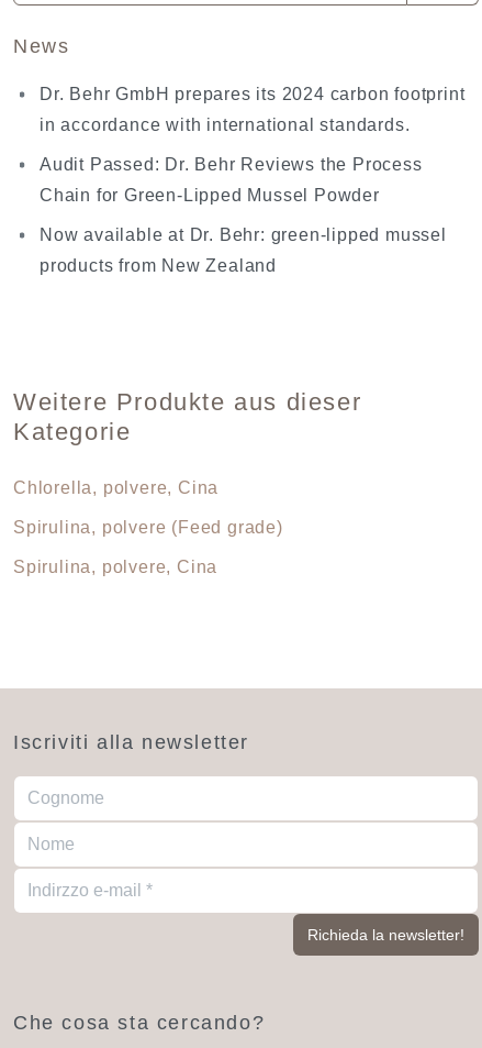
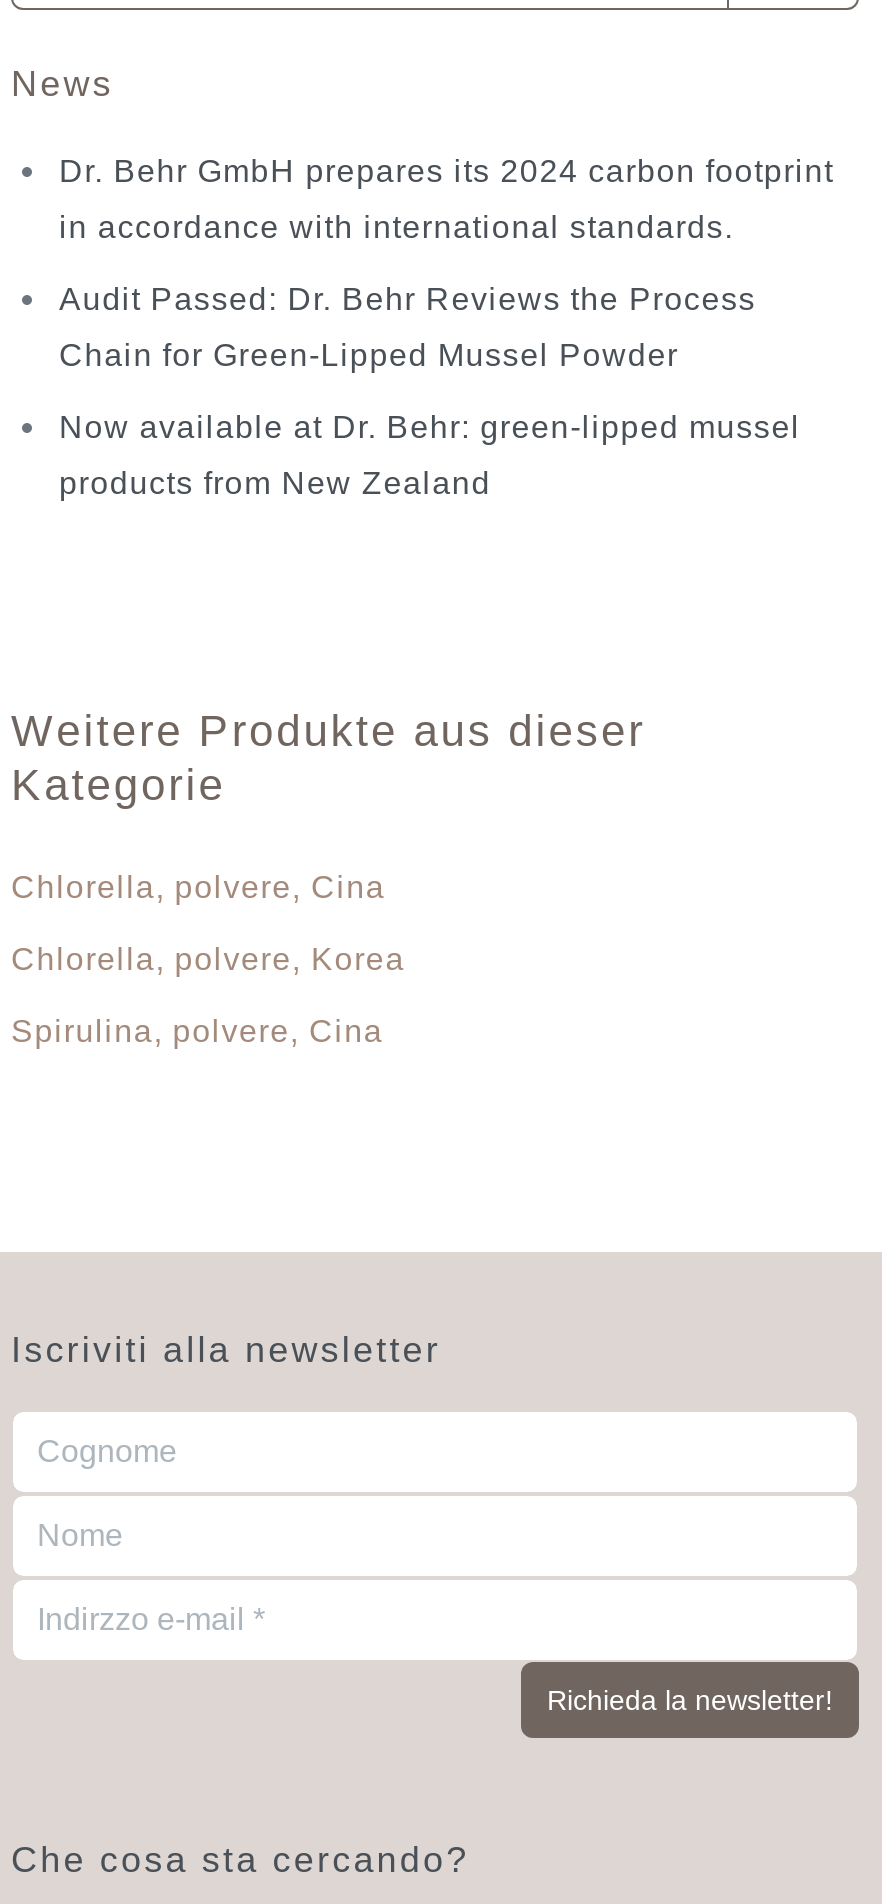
- Spirulina, polvere (Feed grade)
+ Chlorella, polvere, Korea
